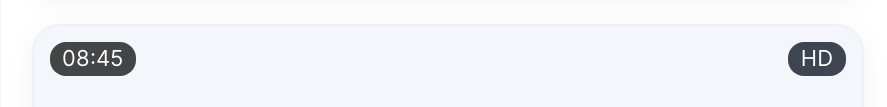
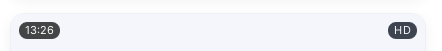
- 08:45
+ 13:26
